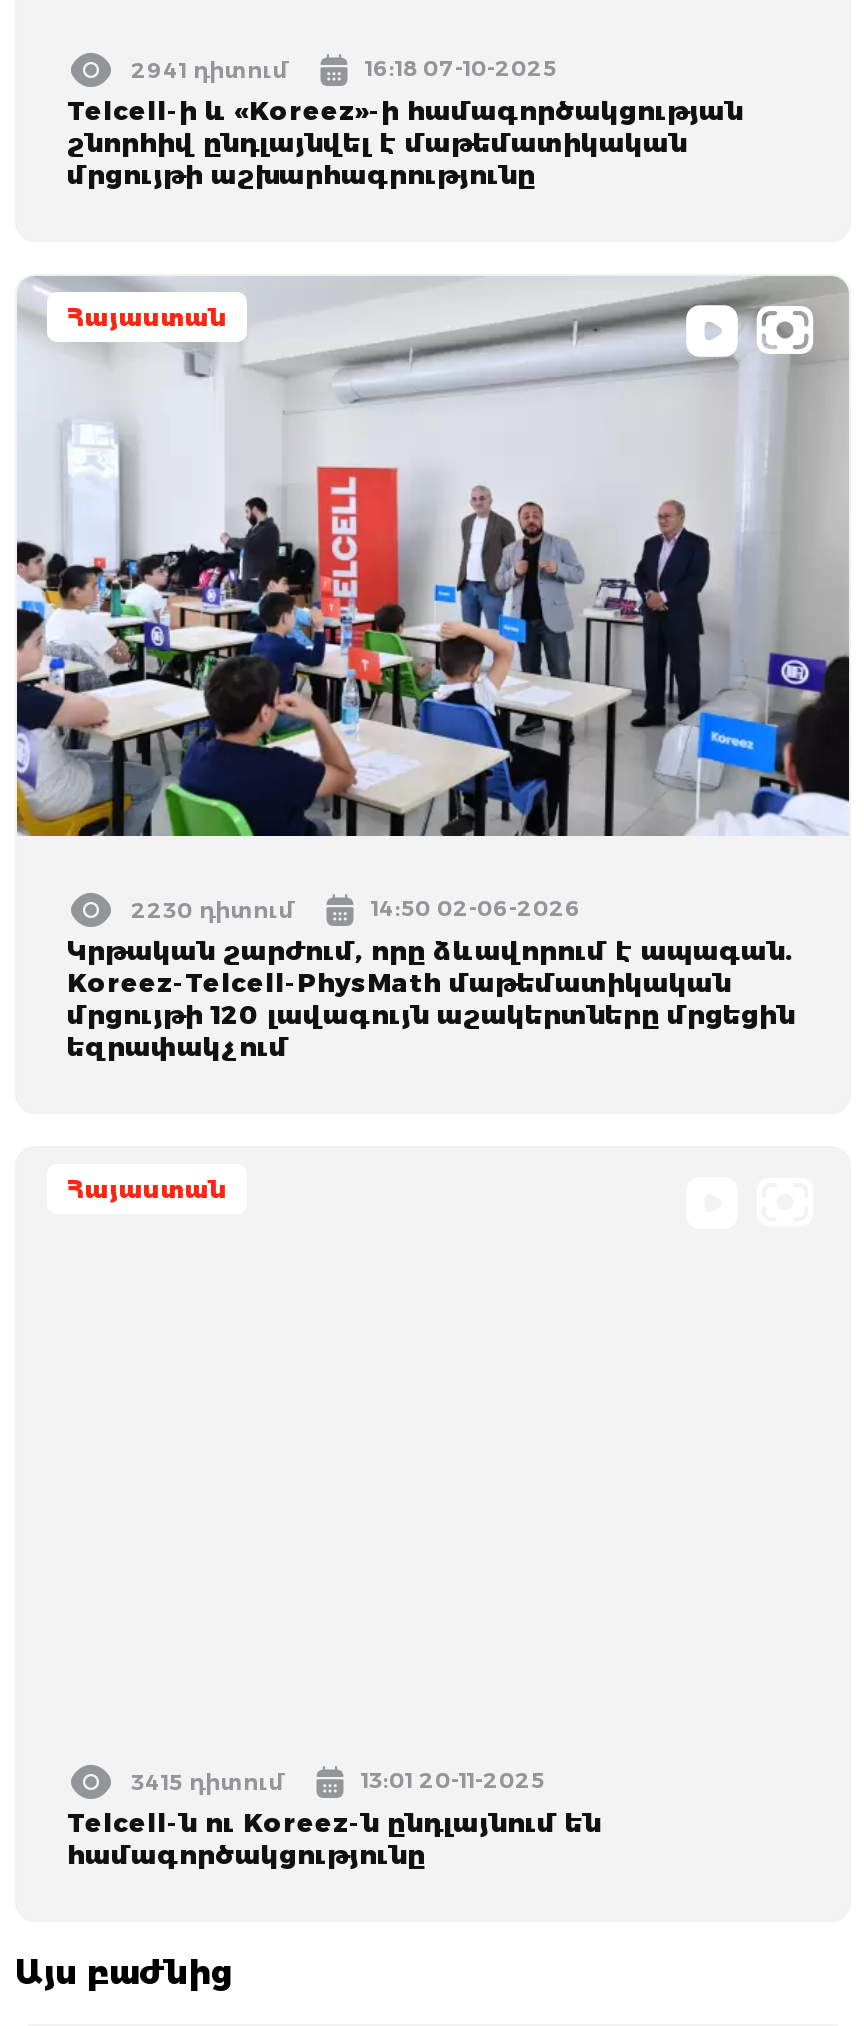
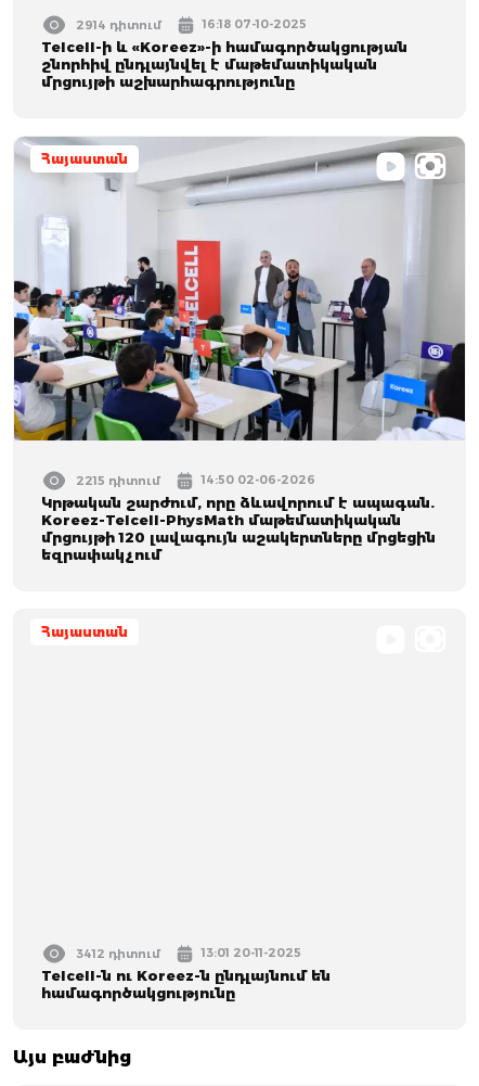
- 2941 դիտում
+ 2914 դիտում

- 2230 դիտում
+ 2215 դիտում

- 3415 դիտում
+ 3412 դիտում
